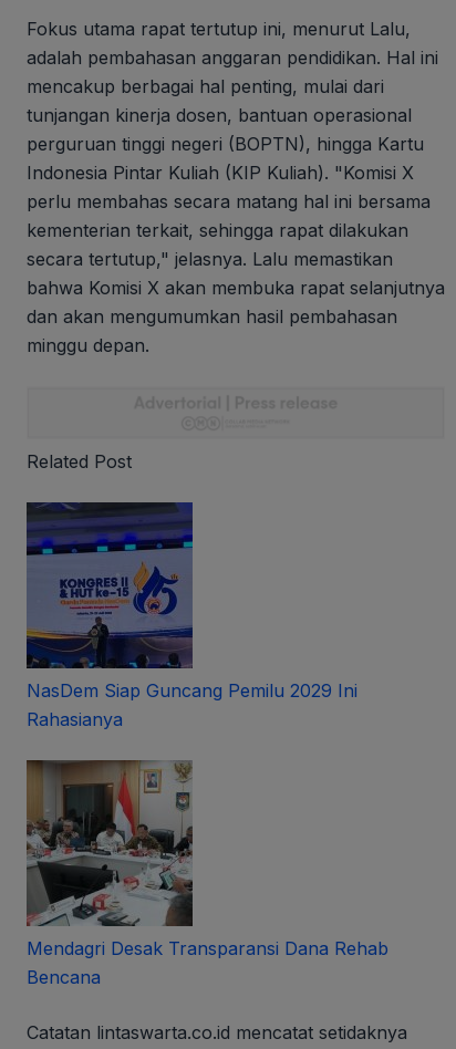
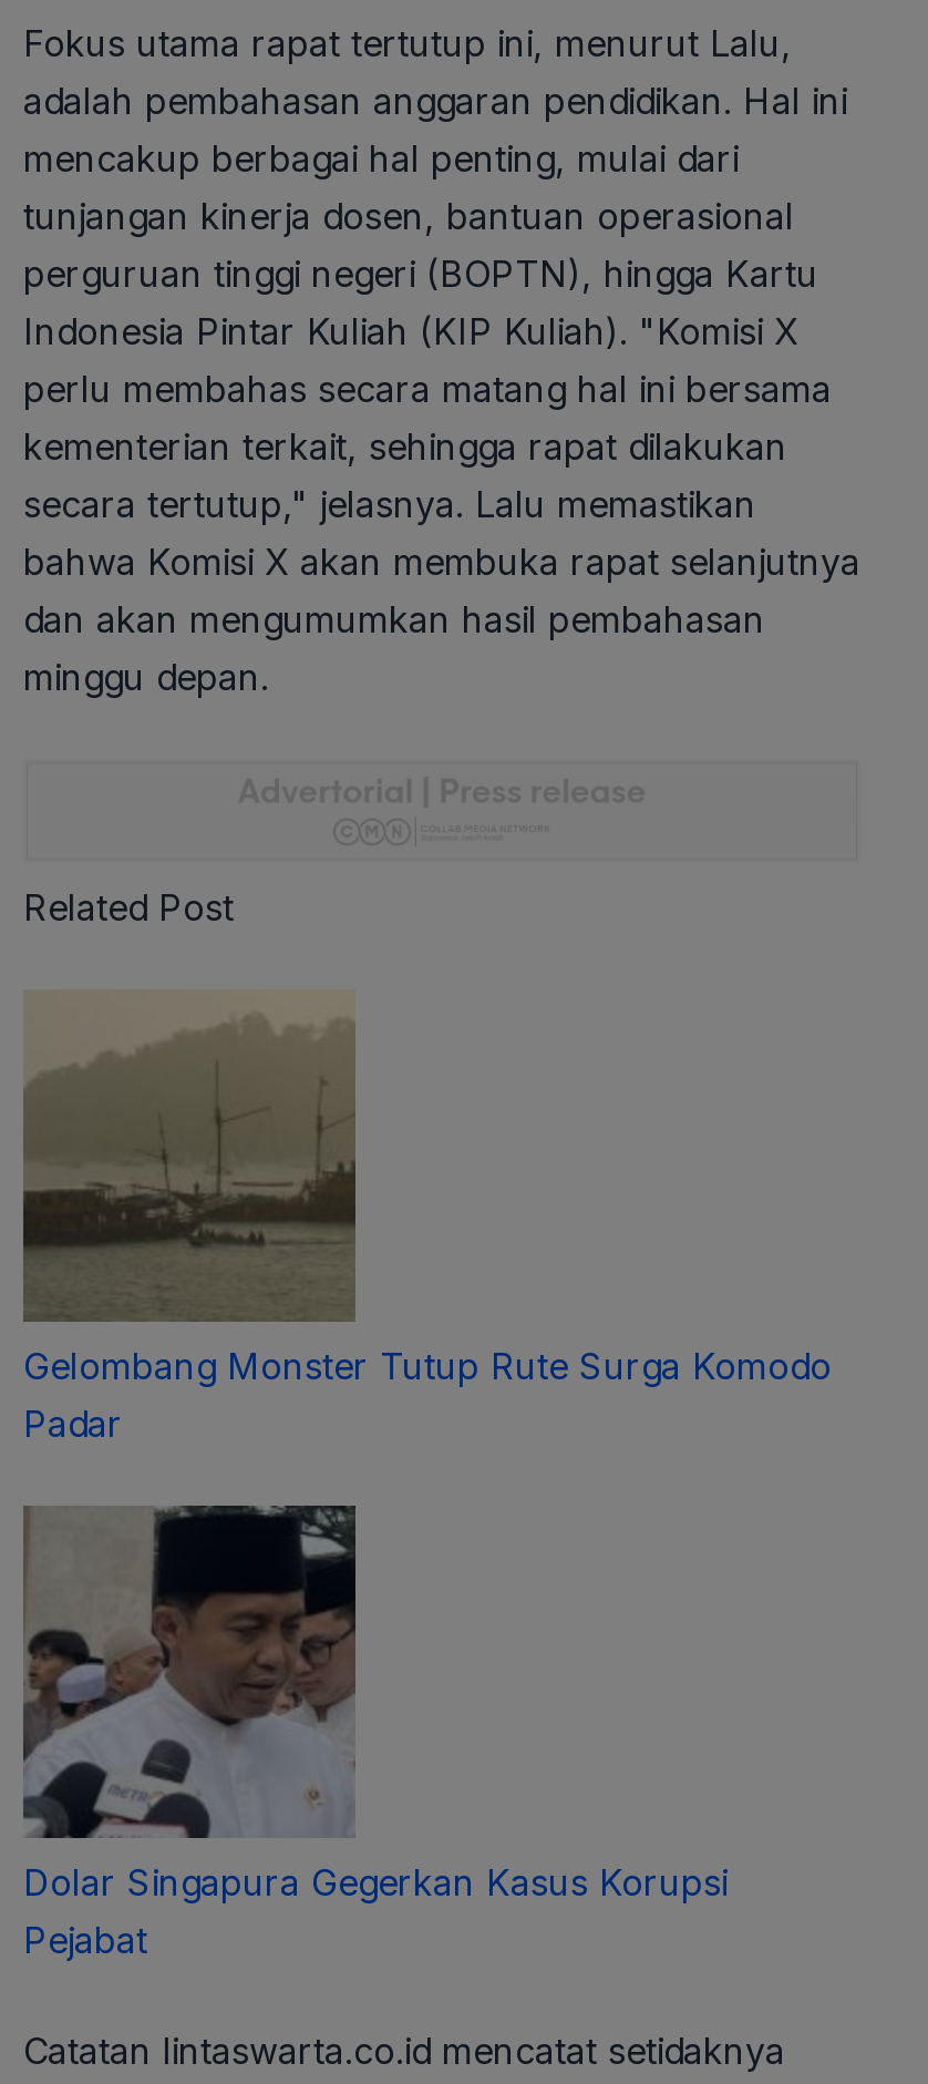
- [image]
- NasDem Siap Guncang Pemilu 2029 Ini
- Rahasianya
+ [image]
+ Gelombang Monster Tutup Rute Surga Komodo
+ Padar

- [image]
- Mendagri Desak Transparansi Dana Rehab
- Bencana
+ [image]
+ Dolar Singapura Gegerkan Kasus Korupsi
+ Pejabat
